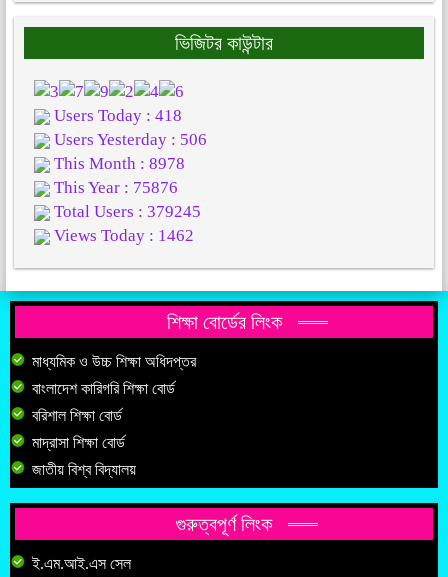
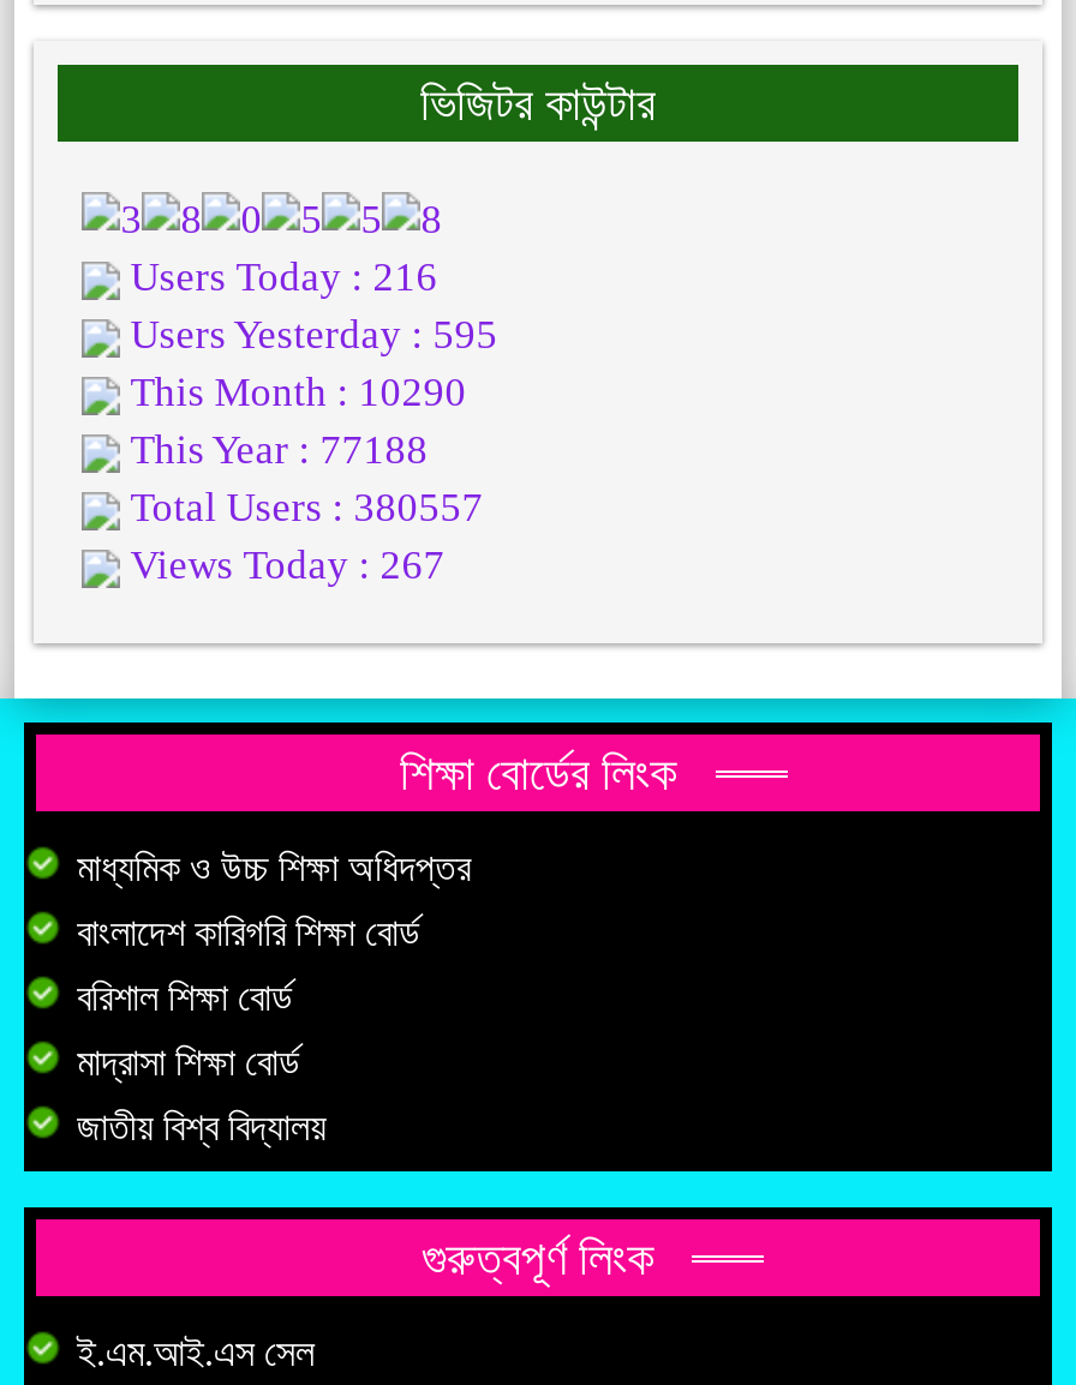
- Users Today : 418
+ Users Today : 216

- Users Yesterday : 506
+ Users Yesterday : 595

- This Month : 8978
+ This Month : 10290

- This Year : 75876
+ This Year : 77188

- Total Users : 379245
+ Total Users : 380557

- Views Today : 1462
+ Views Today : 267
